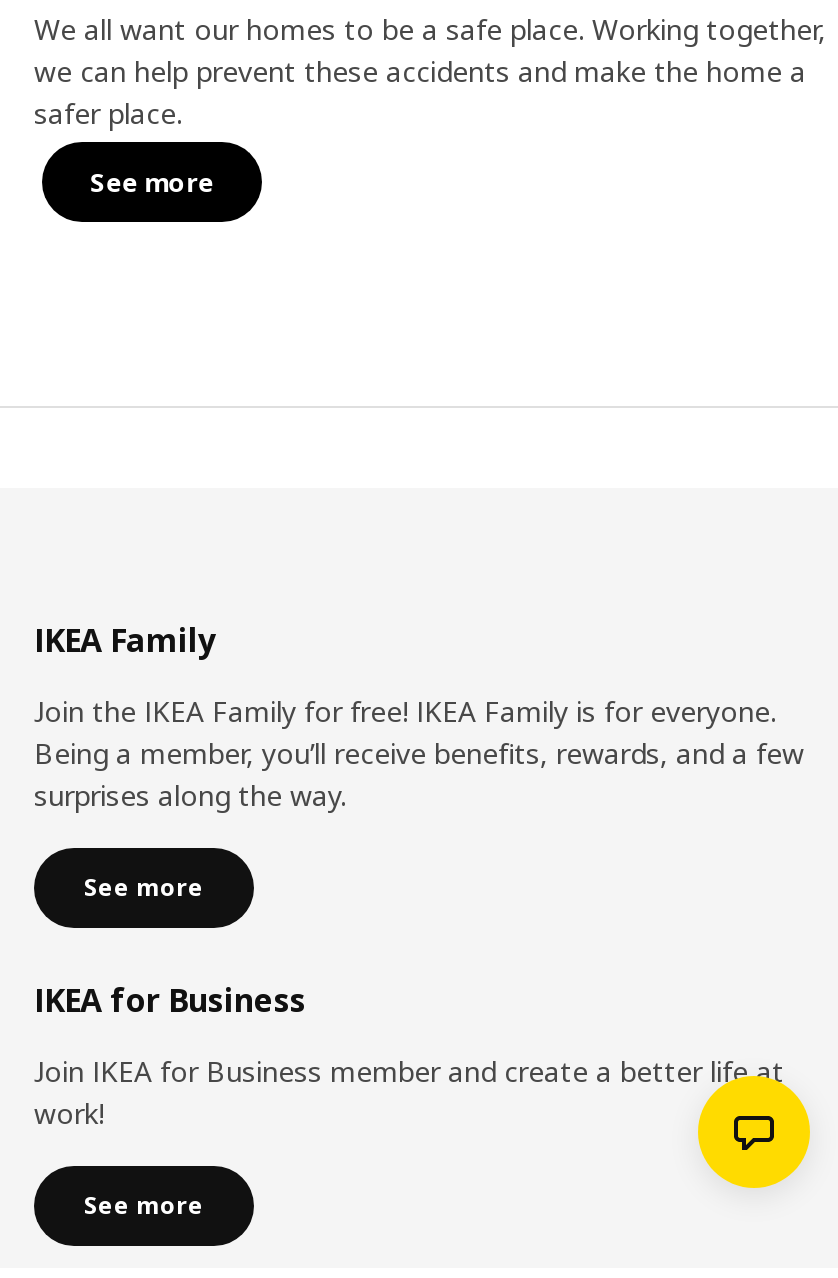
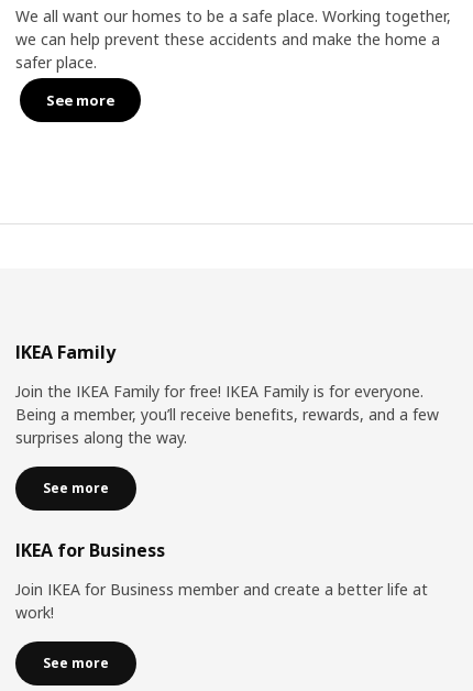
- [image]
